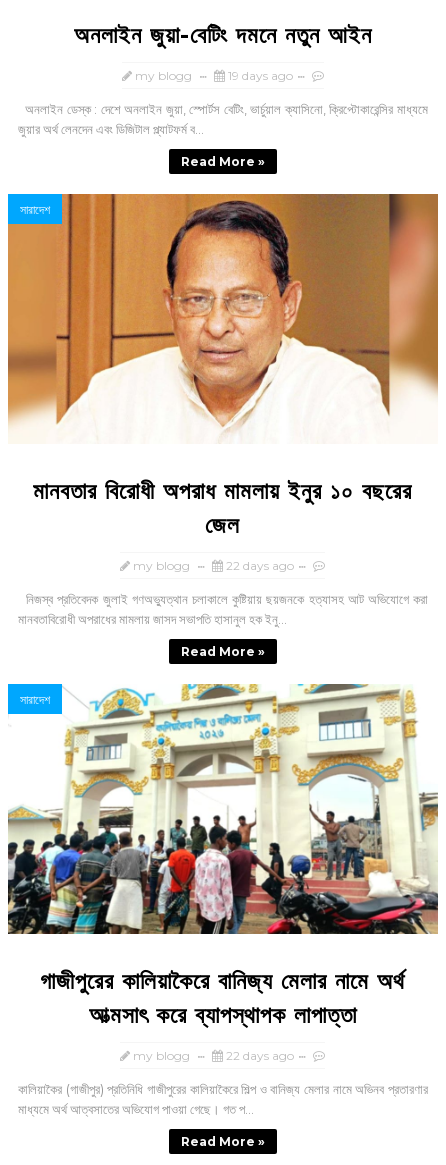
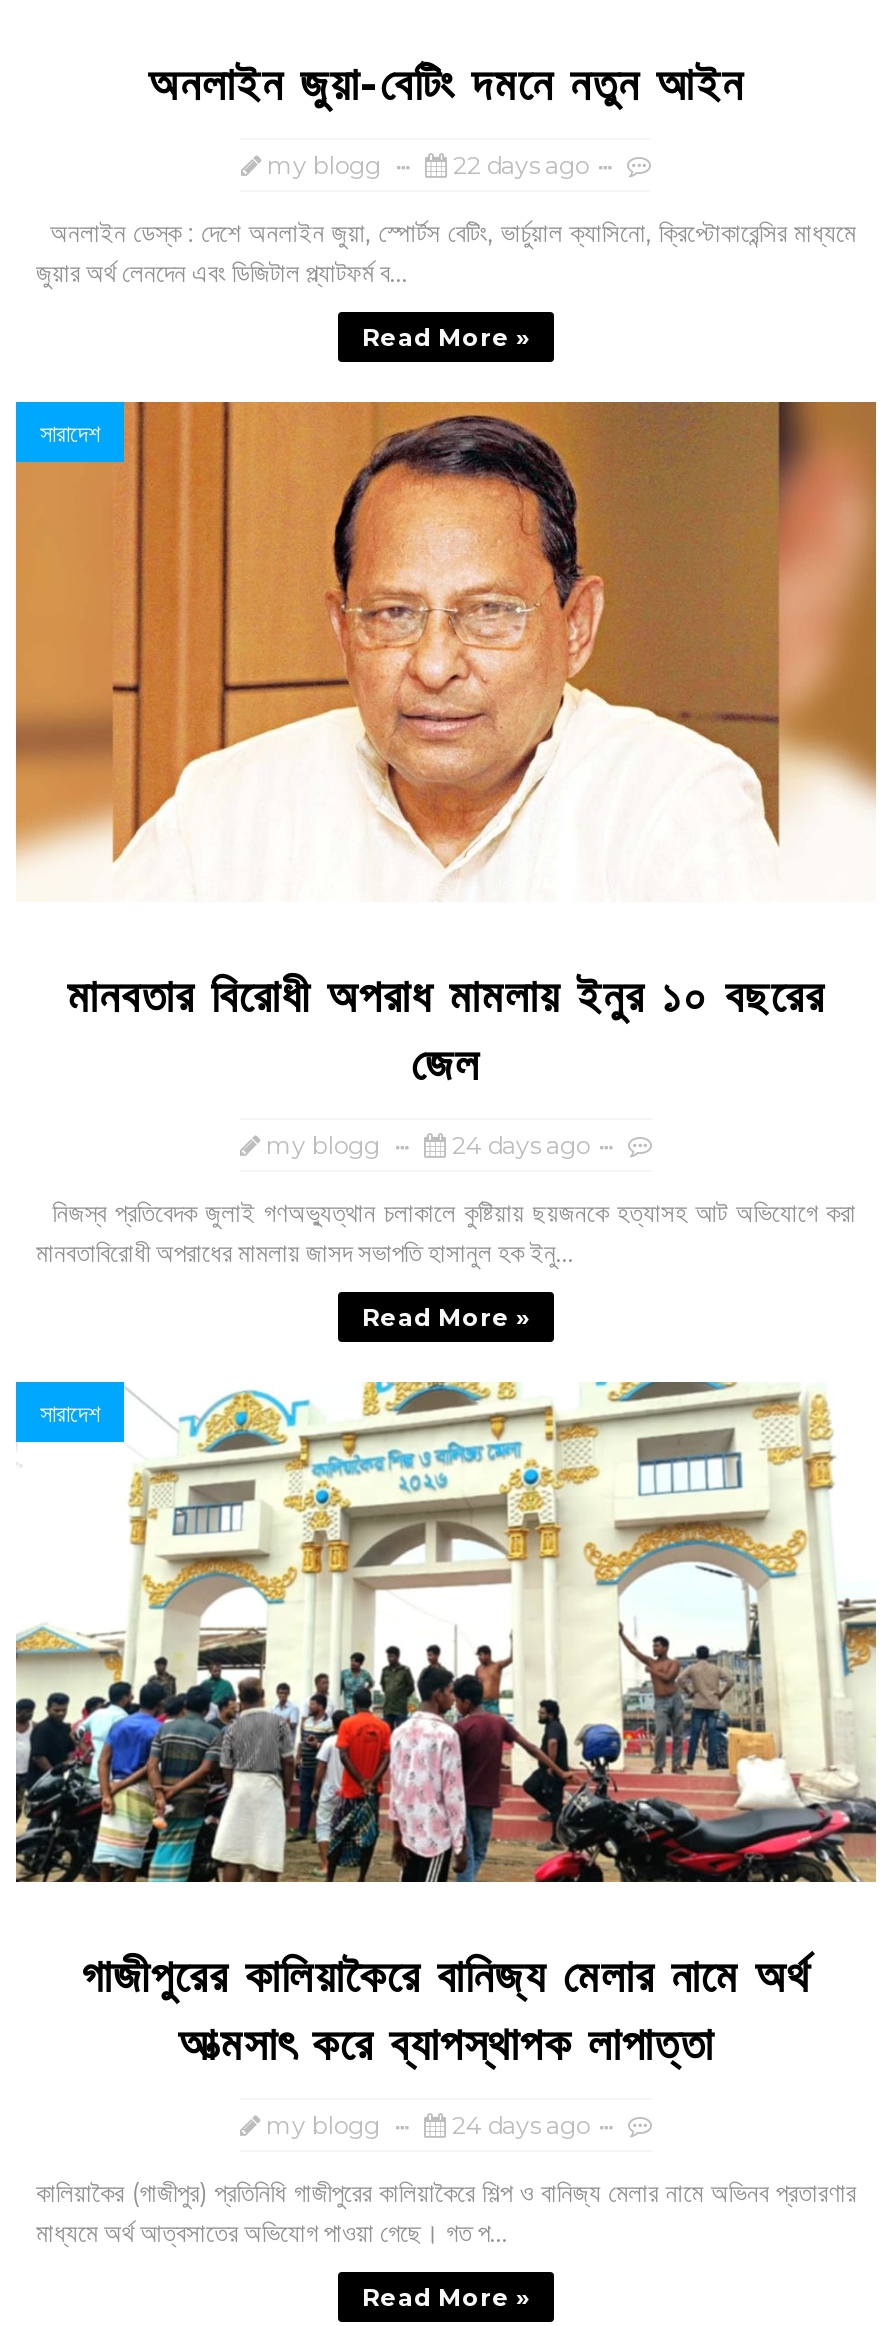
- 19 days ago
+ 22 days ago

- 22 days ago
+ 24 days ago

- 22 days ago
+ 24 days ago
